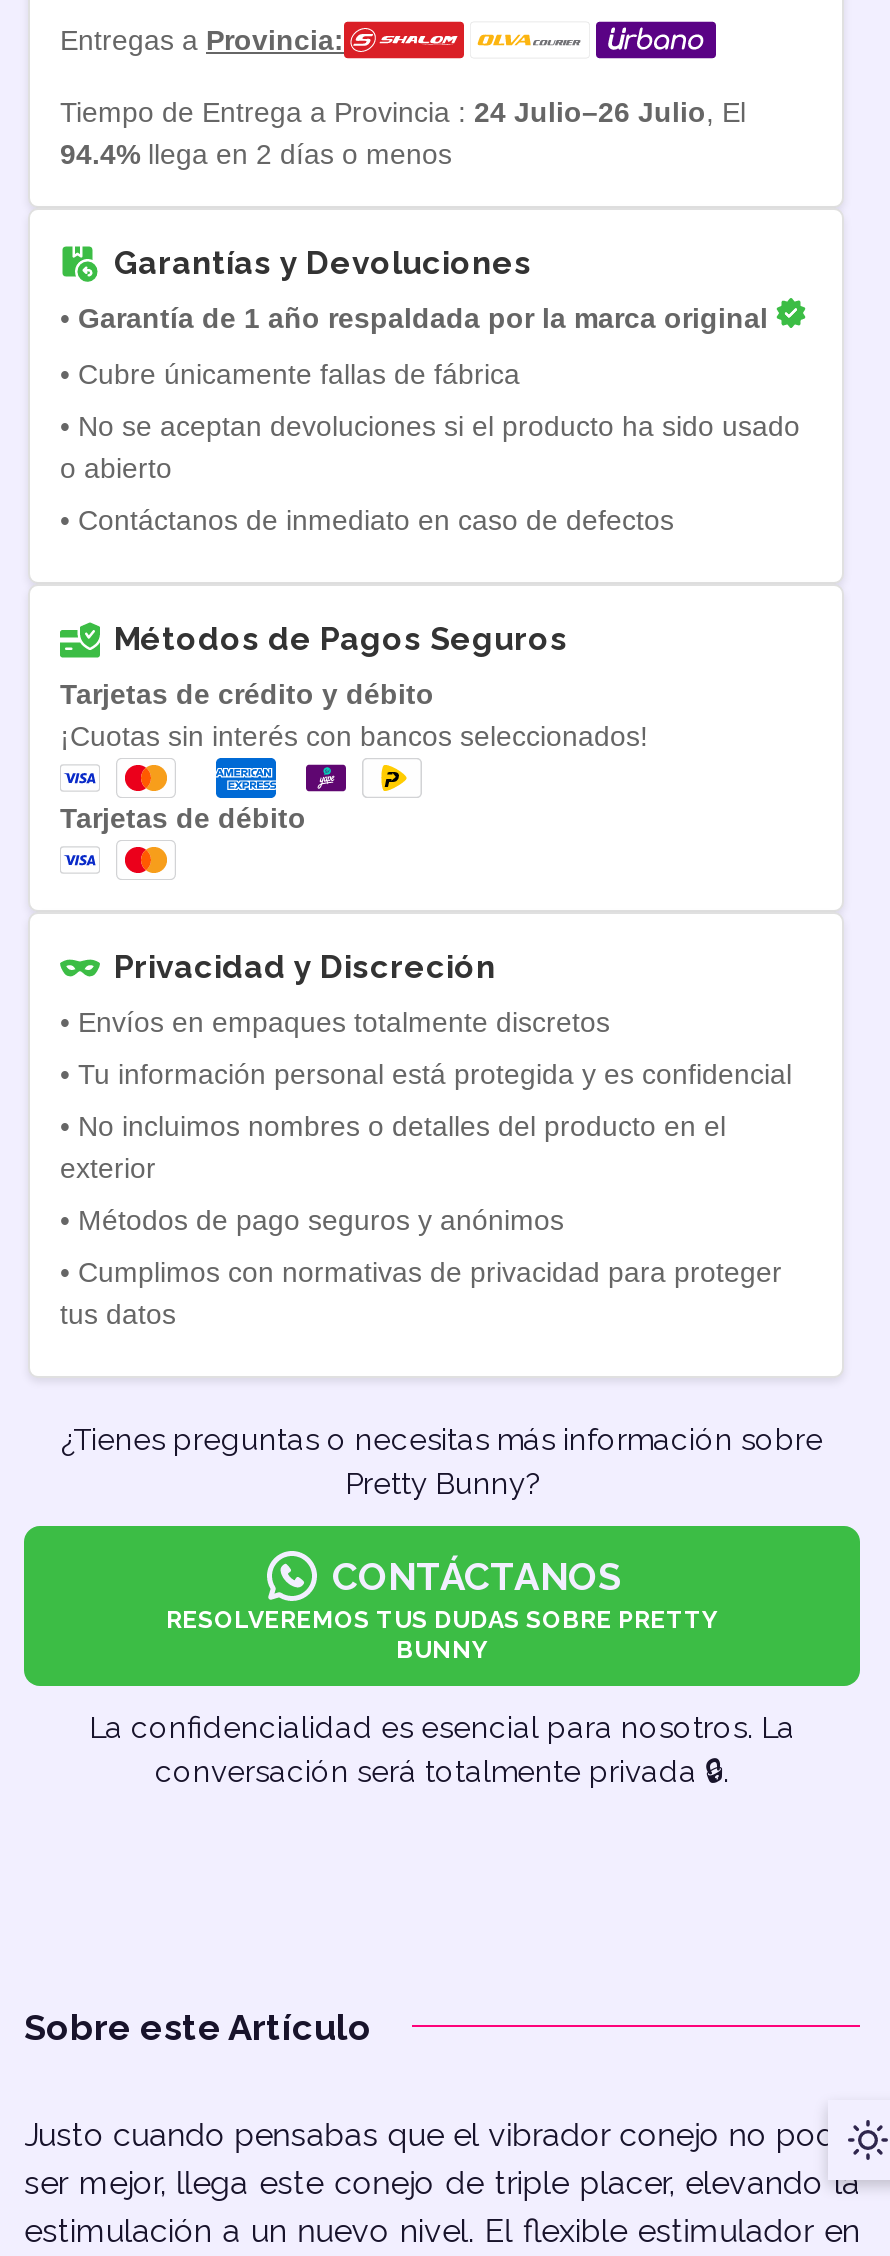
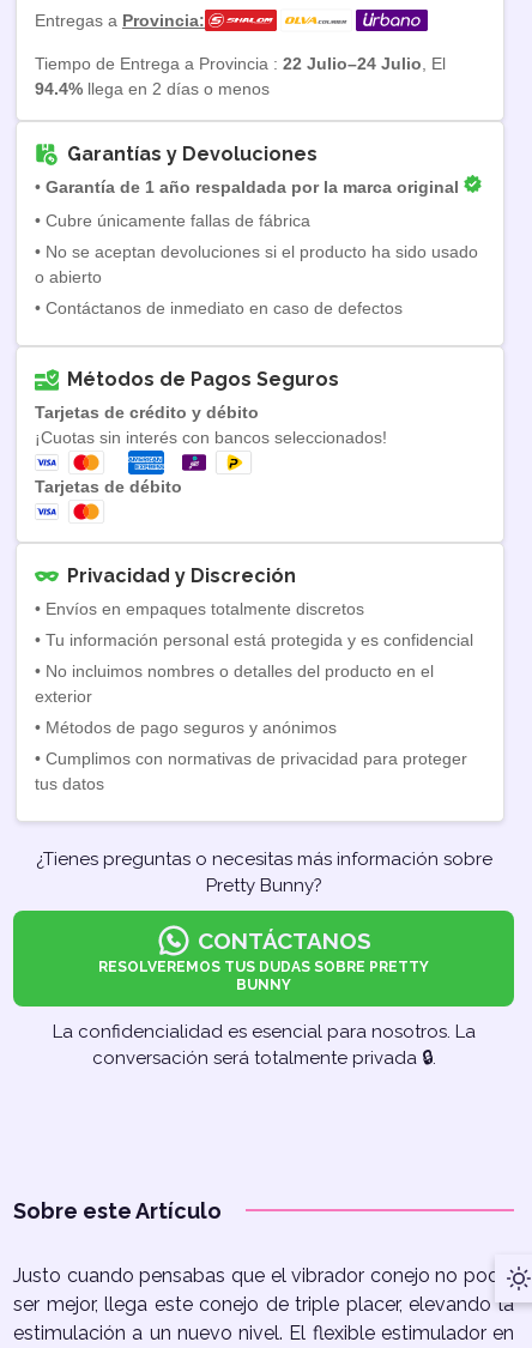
- Tiempo de Entrega a Provincia : 24 Julio–26 Julio, El
+ Tiempo de Entrega a Provincia : 22 Julio–24 Julio, El
